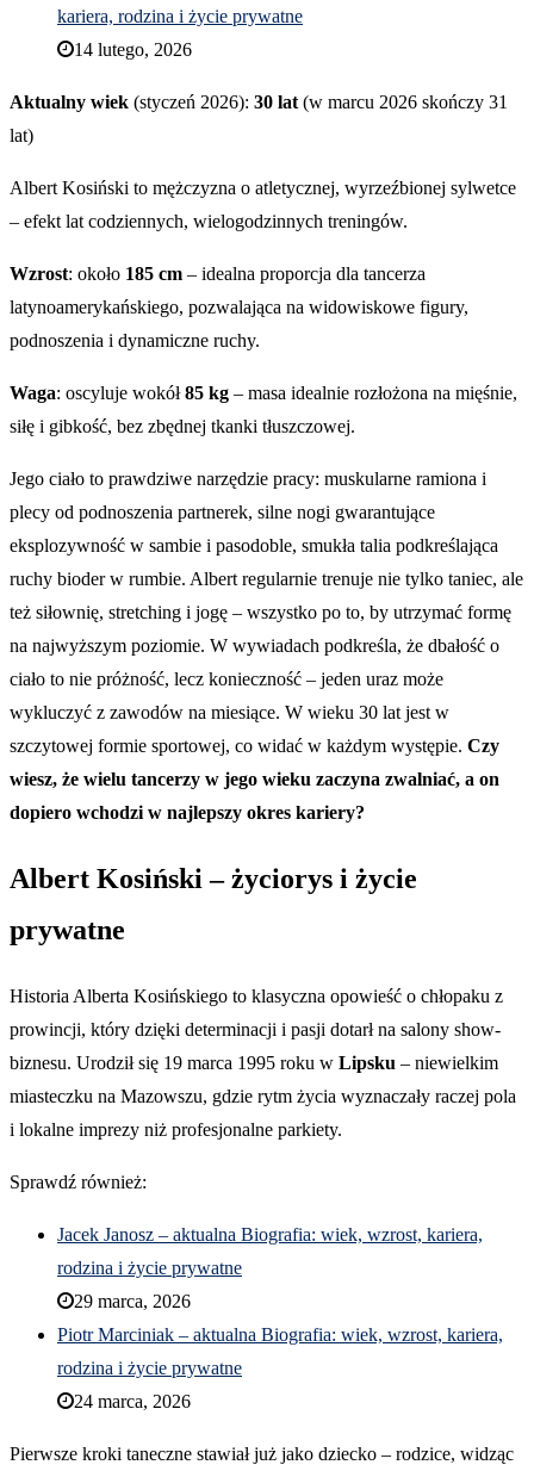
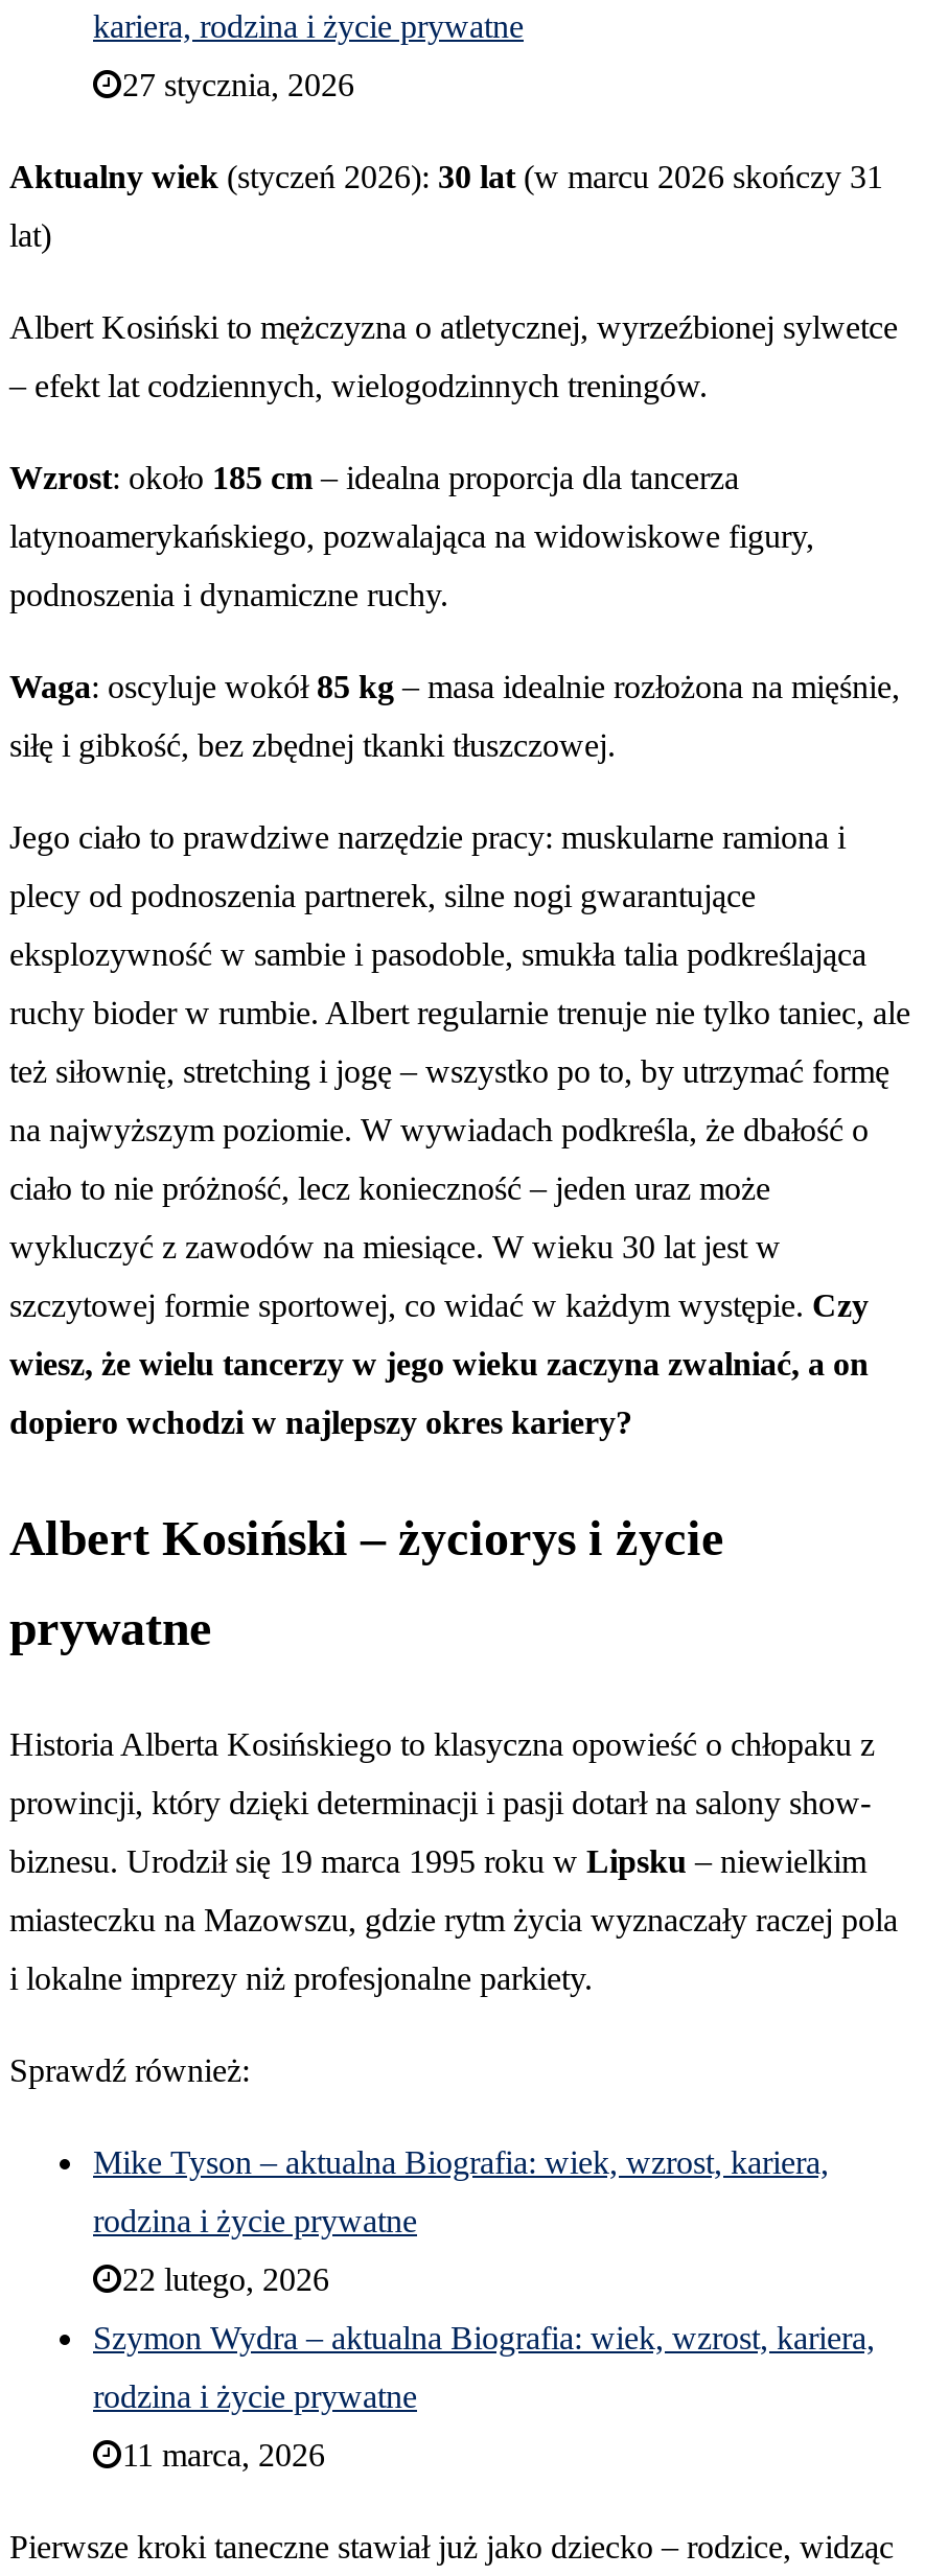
- 14 lutego, 2026
+ 27 stycznia, 2026

- Jacek Janosz – aktualna Biografia: wiek, wzrost, kariera,
+ Mike Tyson – aktualna Biografia: wiek, wzrost, kariera,

- 29 marca, 2026
+ 22 lutego, 2026

- Piotr Marciniak – aktualna Biografia: wiek, wzrost, kariera,
+ Szymon Wydra – aktualna Biografia: wiek, wzrost, kariera,

- 24 marca, 2026
+ 11 marca, 2026
